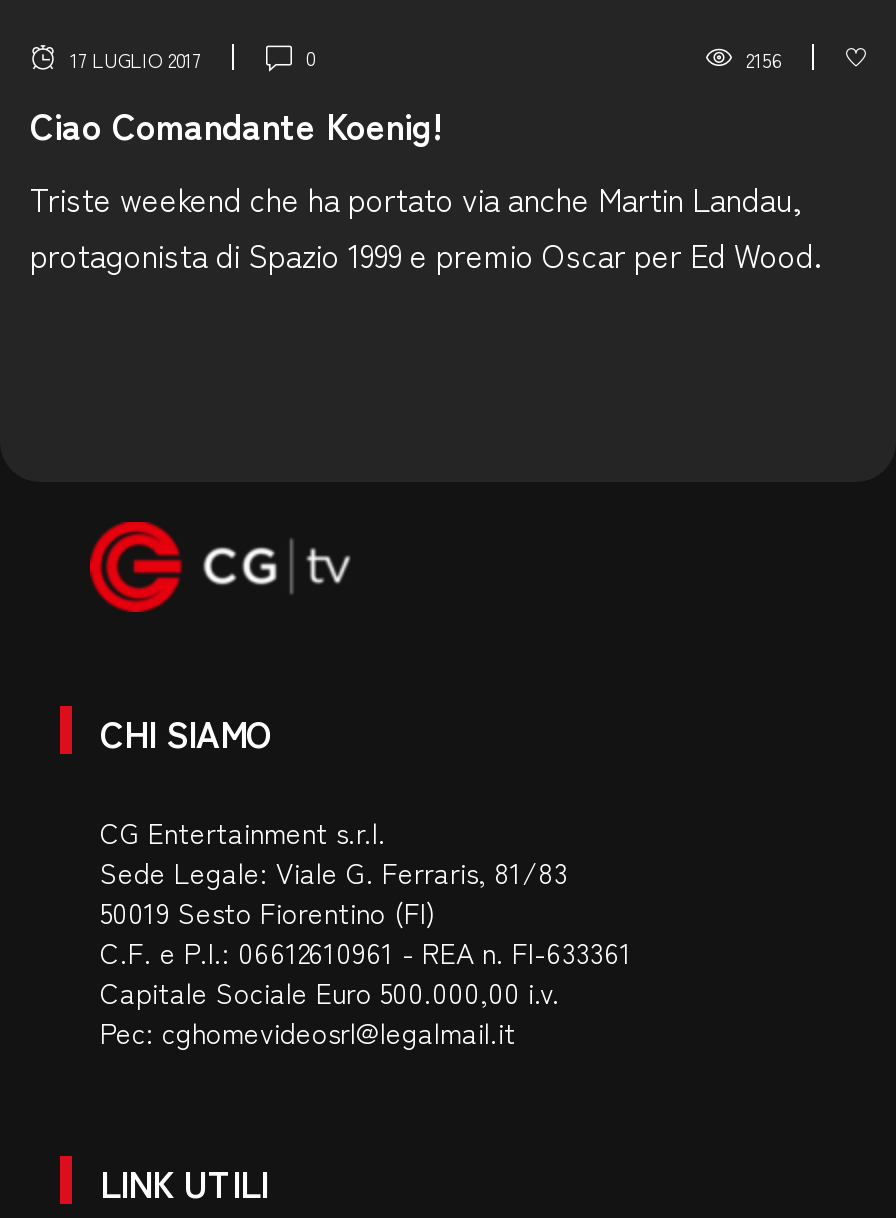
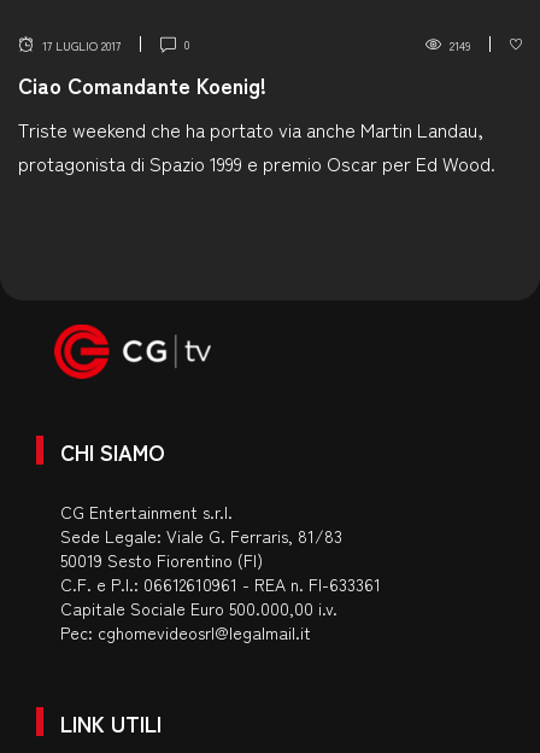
- 2156
+ 2149
